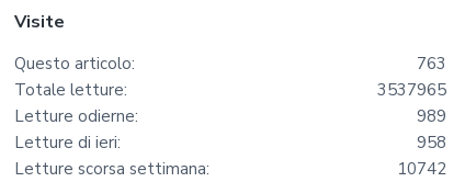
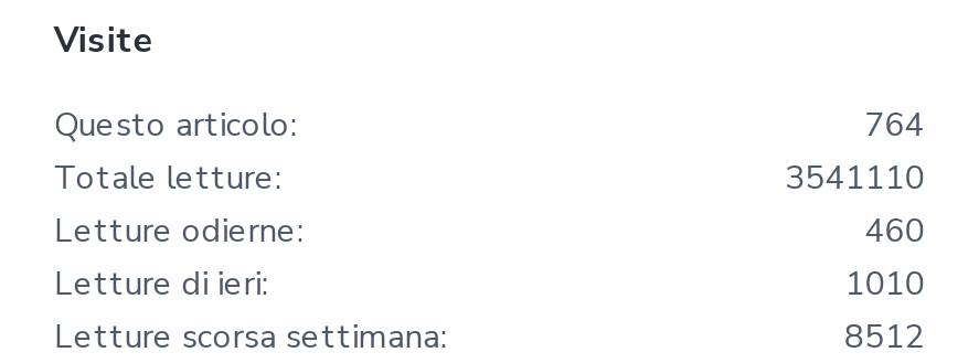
- 763
+ 764

- 3537965
+ 3541110

- 989
+ 460

- 958
+ 1010

- 10742
+ 8512
